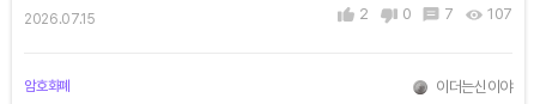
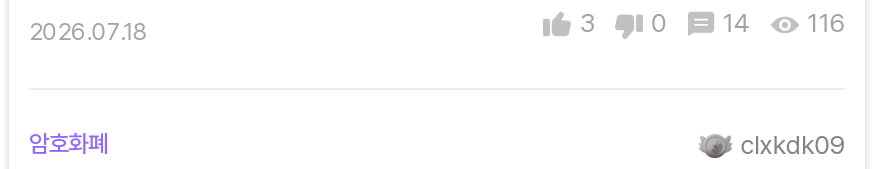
- 2026.07.15
- 2
+ 2026.07.18
+ 3

- 7
+ 14

- 107
+ 116

- 이더는신이야
+ clxkdk09
